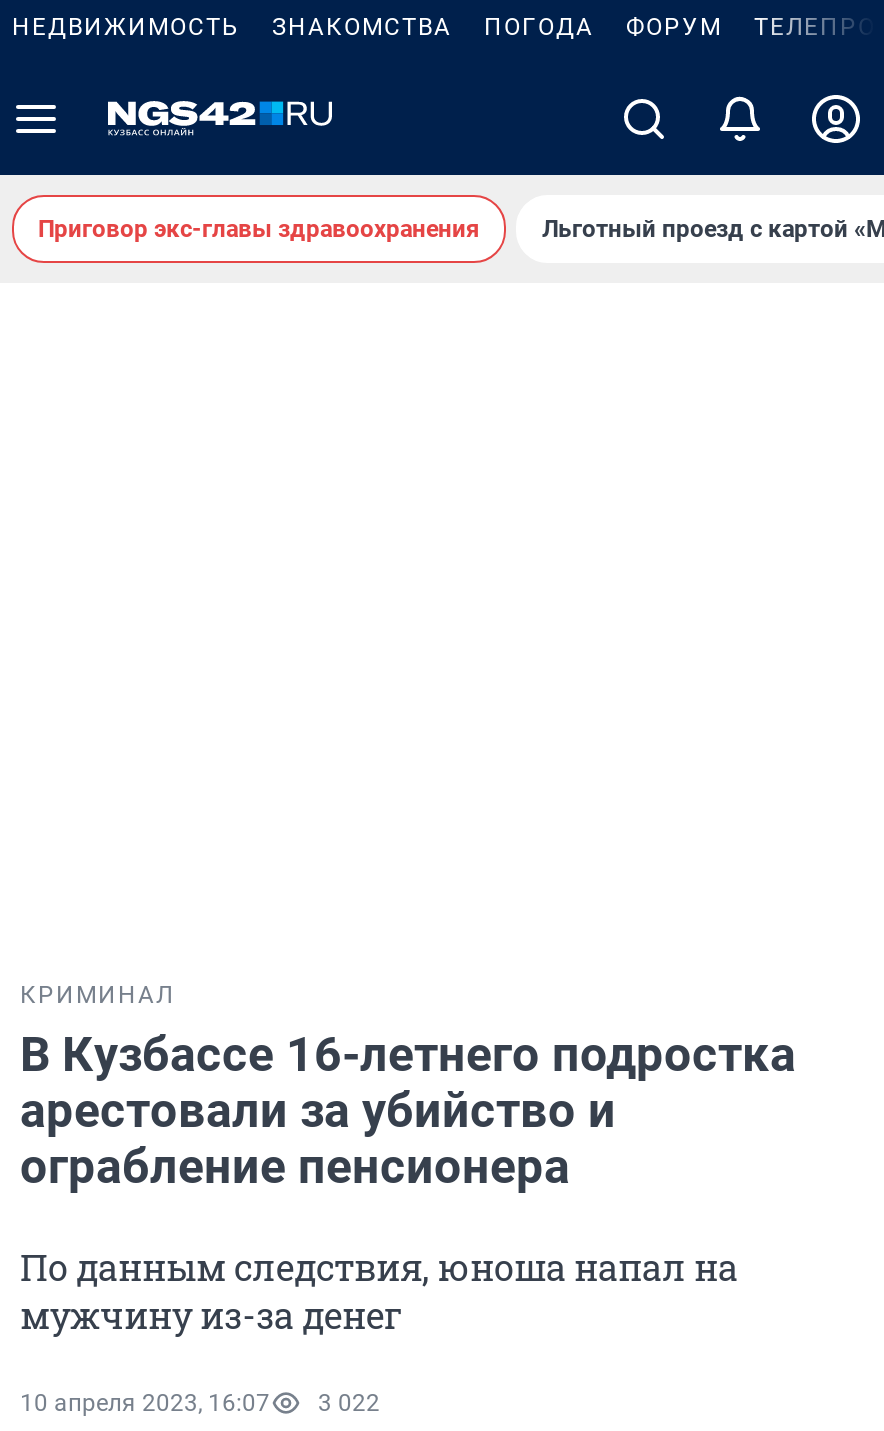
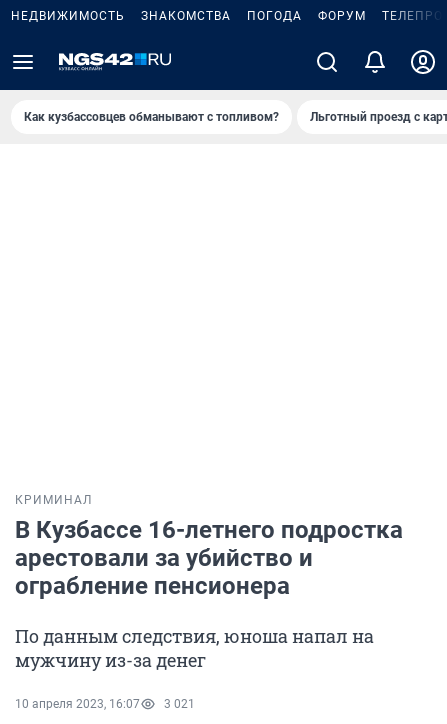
- Приговор экс-главы здравоохранения
+ Как кузбассовцев обманывают с топливом?

- 10 апреля 2023, 16:07 3 022
+ 10 апреля 2023, 16:07 3 021
